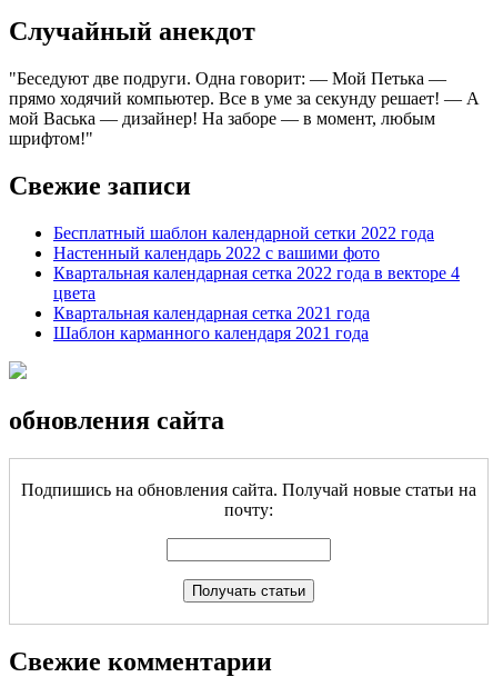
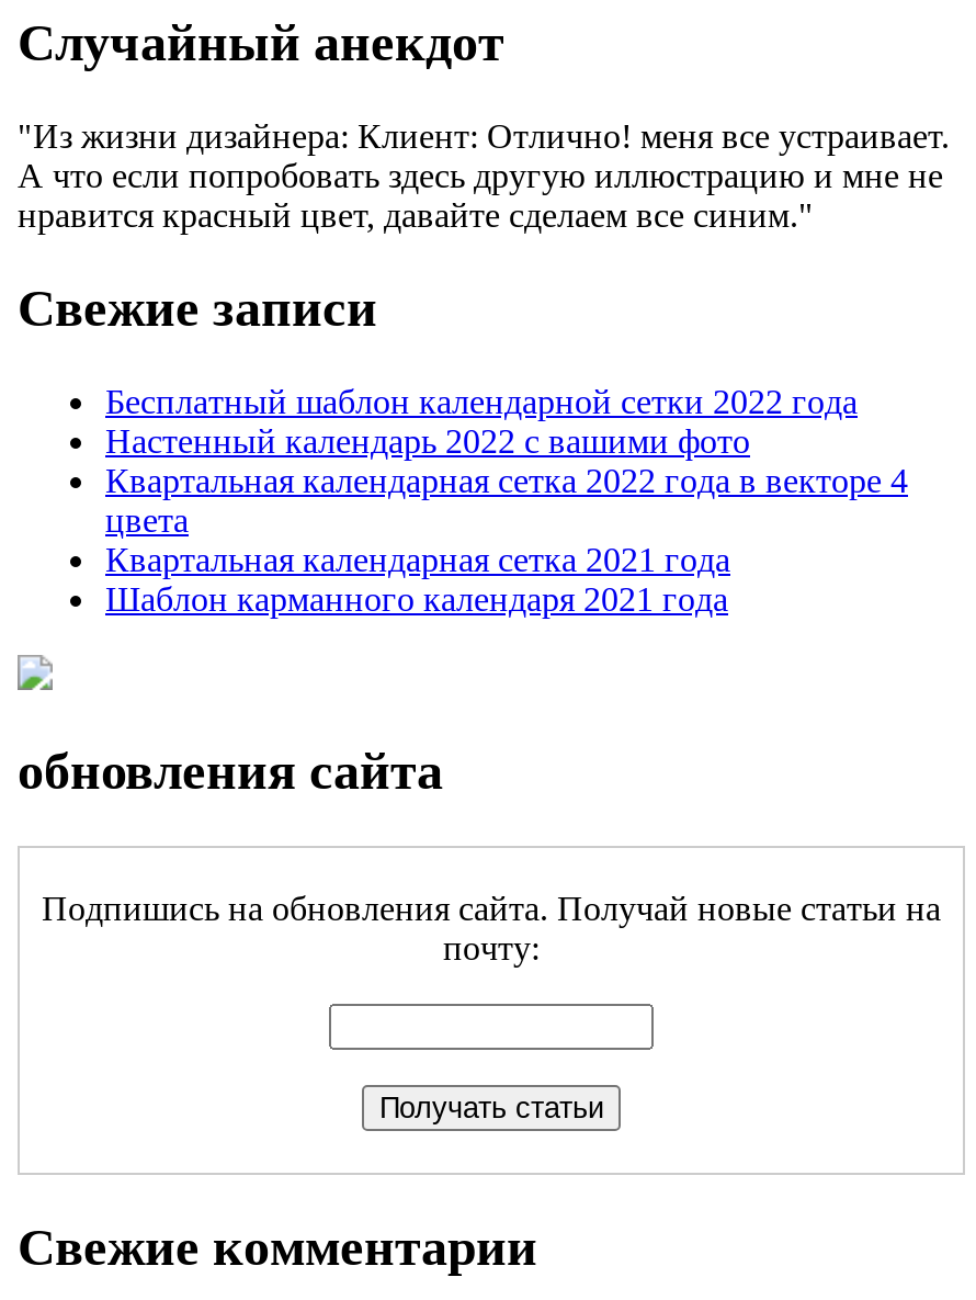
- Беседуют две подруги. Одна говорит: — Мой Петька —
- прямо ходячий компьютер. Все в уме за секунду решает! — А
- мой Васька — дизайнер! На заборе — в момент, любым
- шрифтом!
+ Из жизни дизайнера: Клиент: Отлично! меня все устраивает.
+ А что если попробовать здесь другую иллюстрацию и мне не
+ нравится красный цвет, давайте сделаем все синим.
